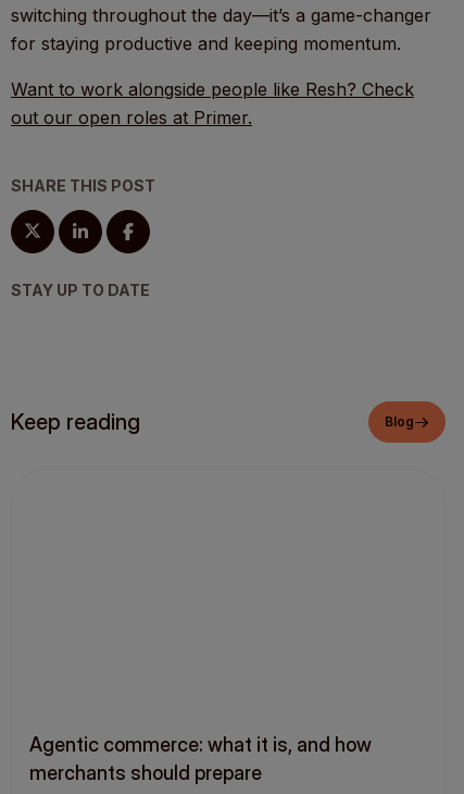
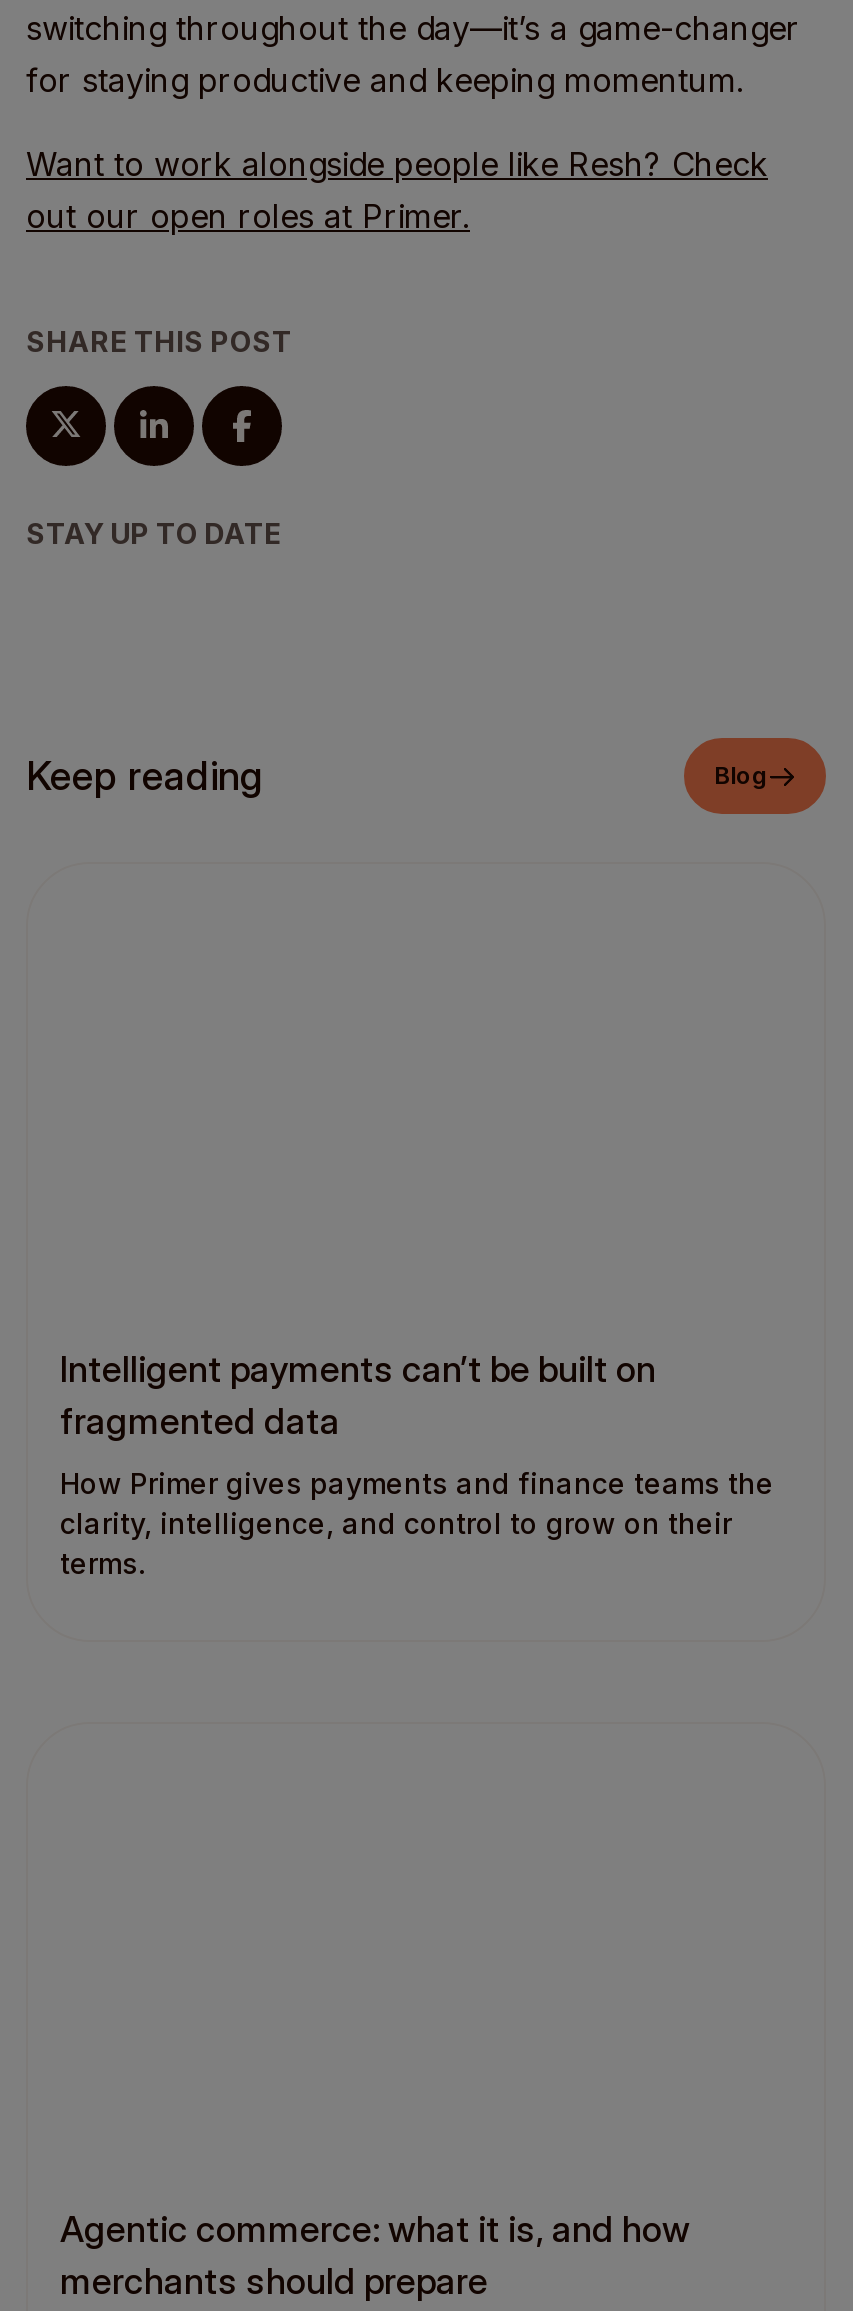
+ Intelligent payments can’t be built on
+ fragmented data
+ How Primer gives payments and finance teams the
+ clarity, intelligence, and control to grow on their
+ terms.
